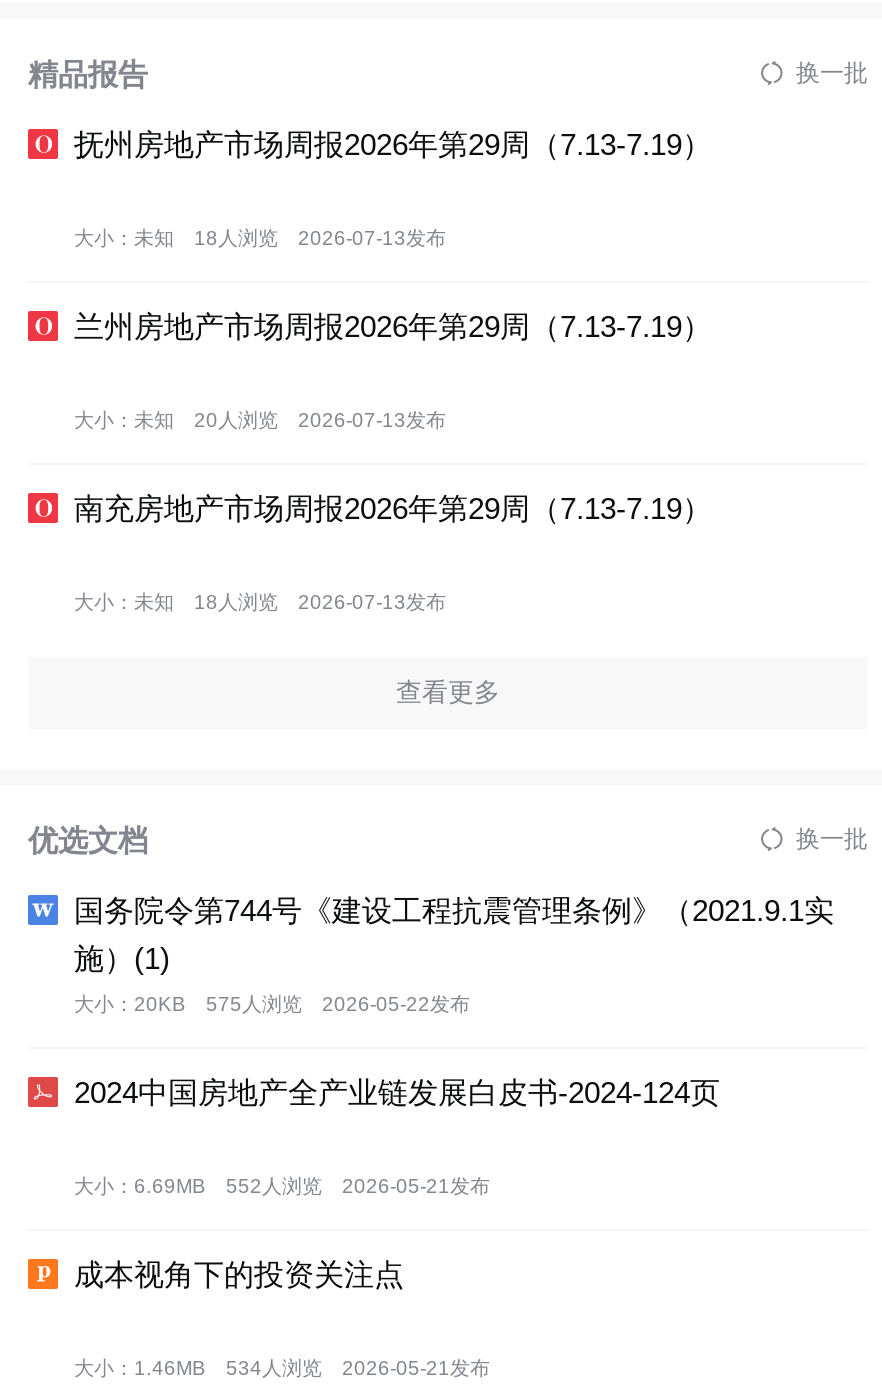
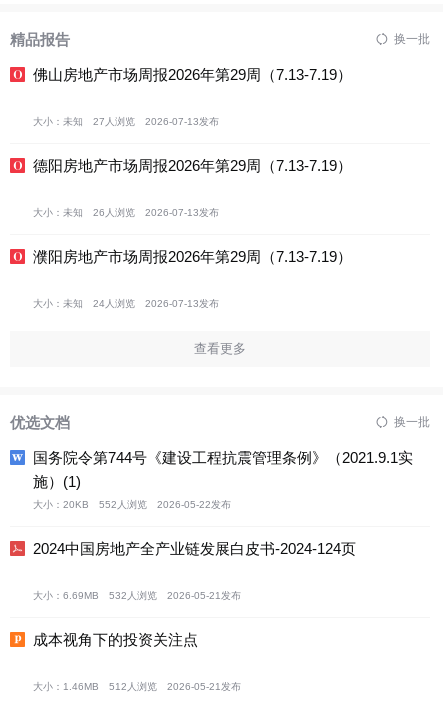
- 抚州房地产市场周报2026年第29周（7.13-7.19）
+ 佛山房地产市场周报2026年第29周（7.13-7.19）

- 大小：未知 18人浏览 2026-07-13发布
+ 大小：未知 27人浏览 2026-07-13发布

- 兰州房地产市场周报2026年第29周（7.13-7.19）
+ 德阳房地产市场周报2026年第29周（7.13-7.19）

- 大小：未知 20人浏览 2026-07-13发布
+ 大小：未知 26人浏览 2026-07-13发布

- 南充房地产市场周报2026年第29周（7.13-7.19）
+ 濮阳房地产市场周报2026年第29周（7.13-7.19）

- 大小：未知 18人浏览 2026-07-13发布
+ 大小：未知 24人浏览 2026-07-13发布

- 大小：20KB 575人浏览 2026-05-22发布
+ 大小：20KB 552人浏览 2026-05-22发布

- 大小：6.69MB 552人浏览 2026-05-21发布
+ 大小：6.69MB 532人浏览 2026-05-21发布

- 大小：1.46MB 534人浏览 2026-05-21发布
+ 大小：1.46MB 512人浏览 2026-05-21发布
